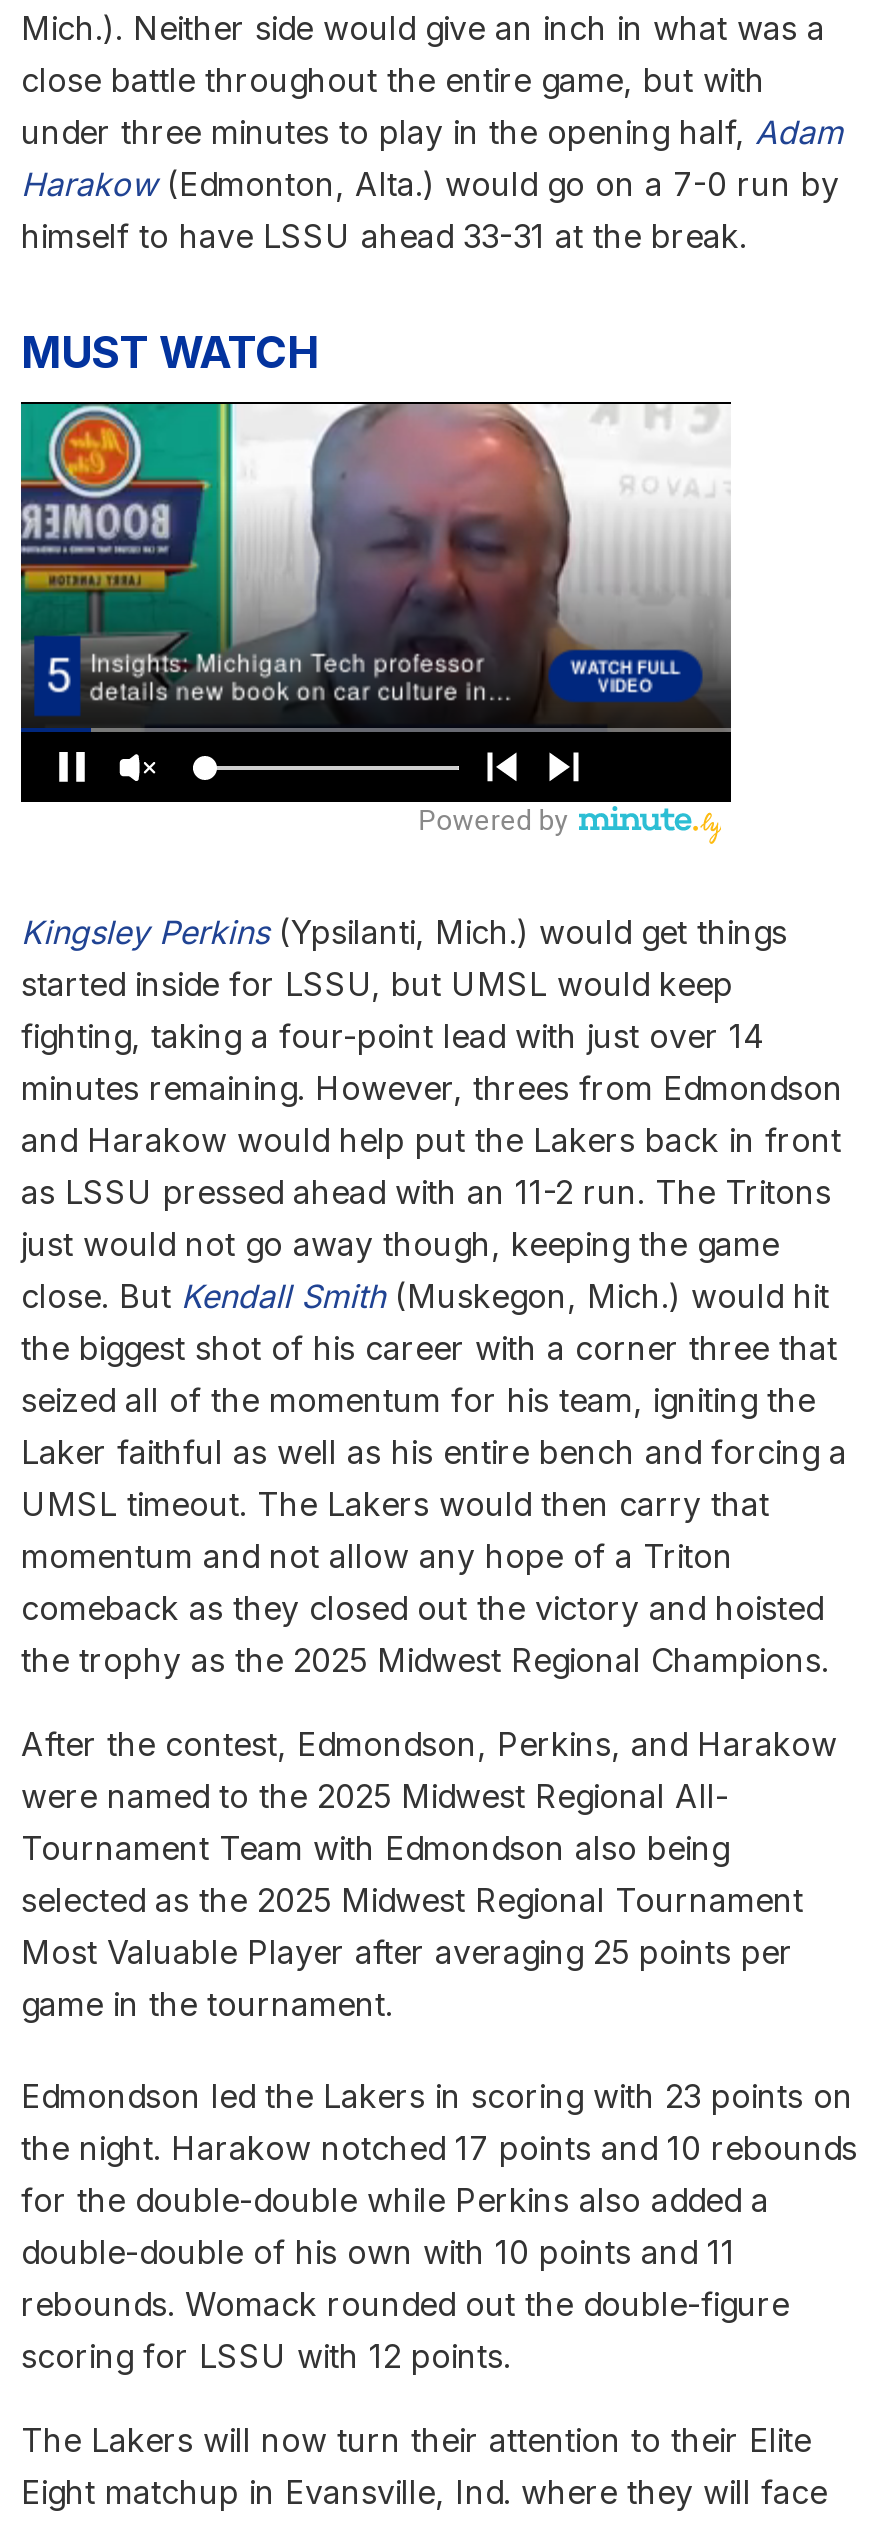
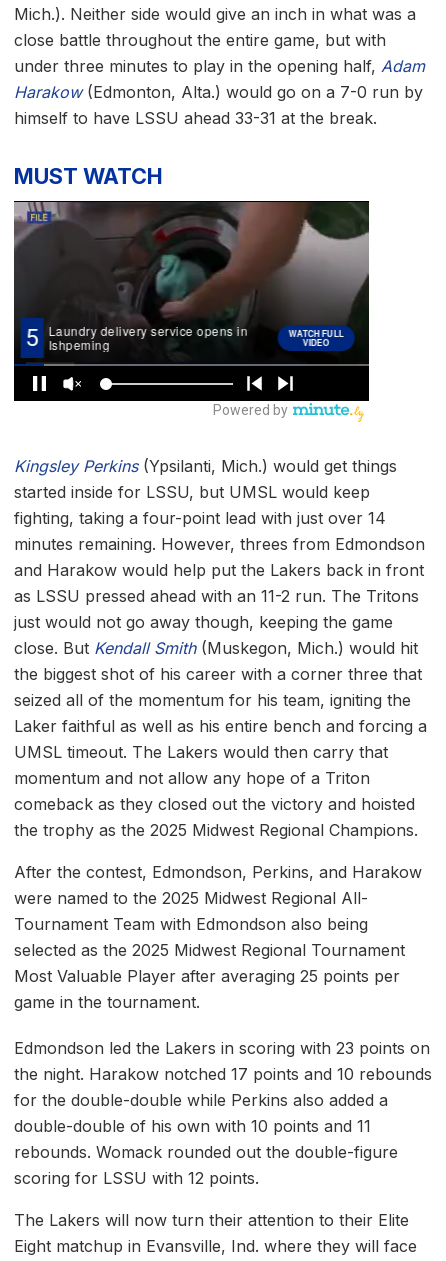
- [image]
+ [image]
